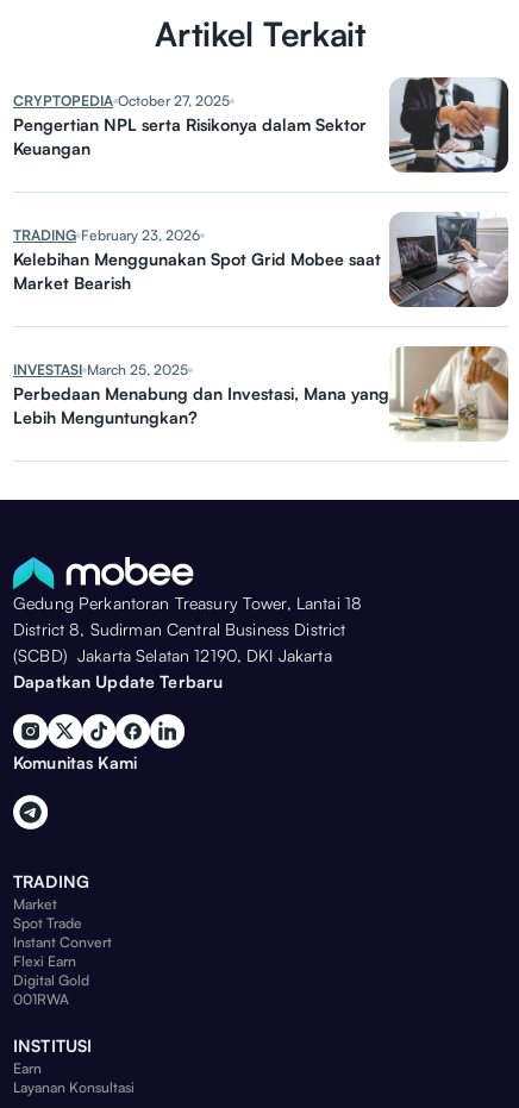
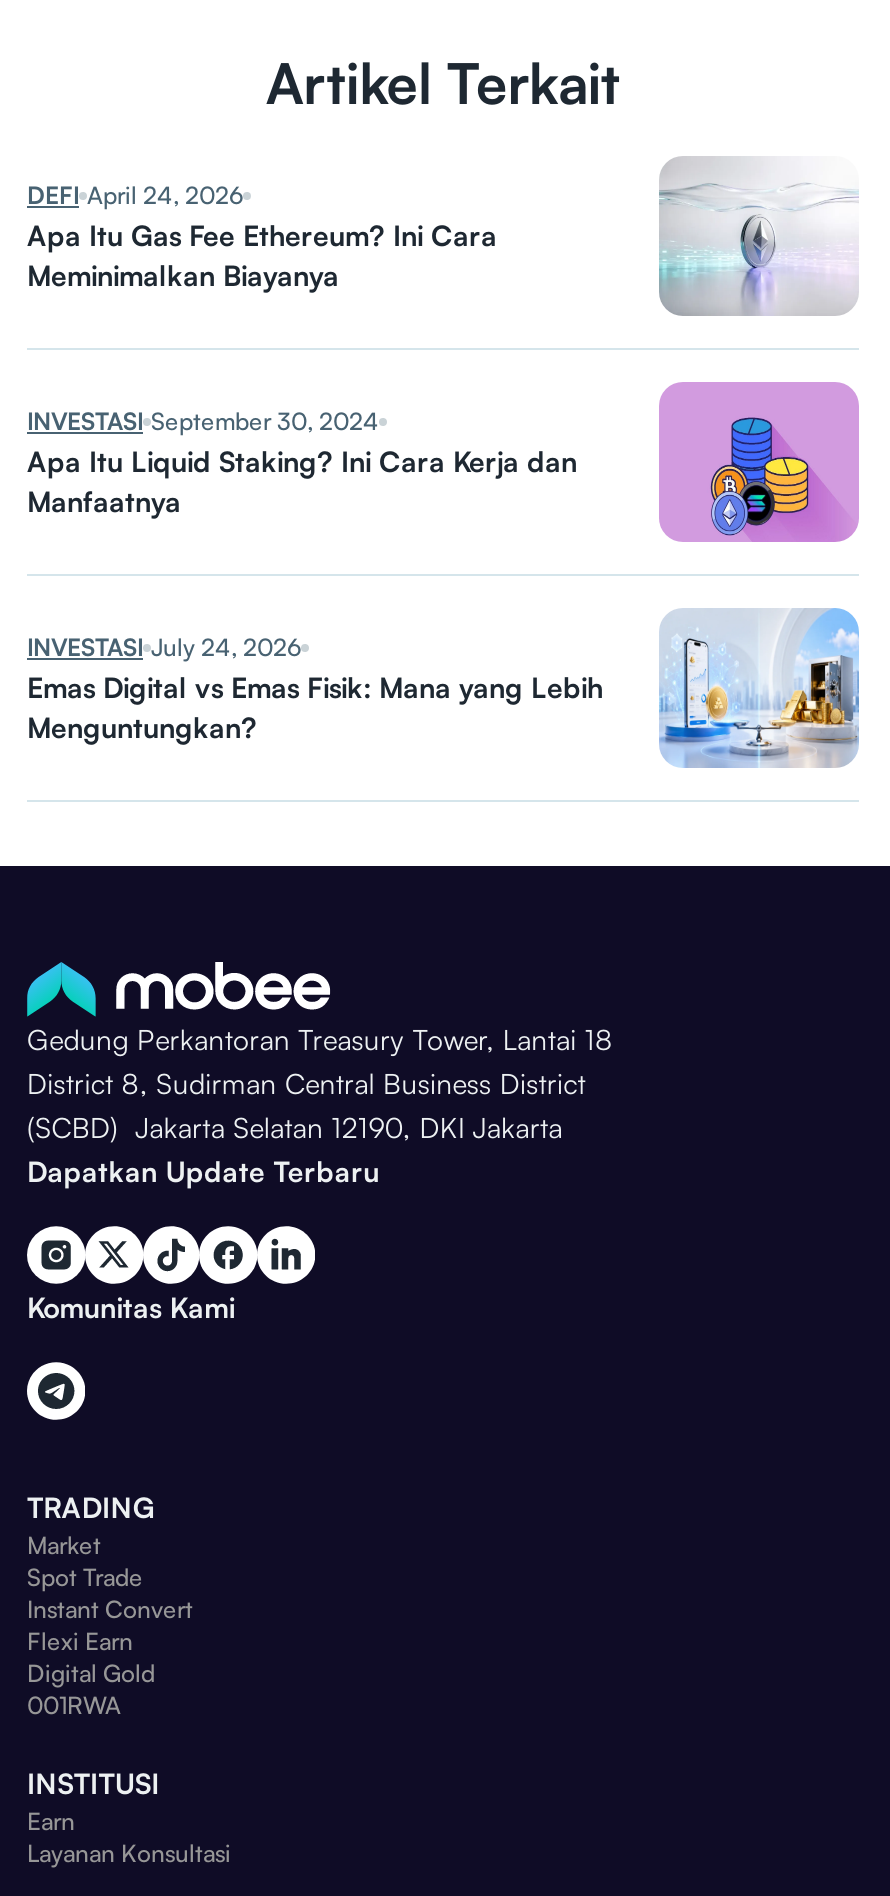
- [image]
+ [image]

- CRYPTOPEDIA October 27, 2025
- Pengertian NPL serta Risikonya dalam Sektor
- Keuangan
+ DEFI April 24, 2026
+ Apa Itu Gas Fee Ethereum? Ini Cara
+ Meminimalkan Biayanya

- [image]
+ [image]

- TRADING February 23, 2026
- Kelebihan Menggunakan Spot Grid Mobee saat
- Market Bearish
+ INVESTASI September 30, 2024
+ Apa Itu Liquid Staking? Ini Cara Kerja dan
+ Manfaatnya

- [image]
- INVESTASI March 25, 2025
- Perbedaan Menabung dan Investasi, Mana yang
- Lebih Menguntungkan?
+ [image]
+ INVESTASI July 24, 2026
+ Emas Digital vs Emas Fisik: Mana yang Lebih
+ Menguntungkan?
